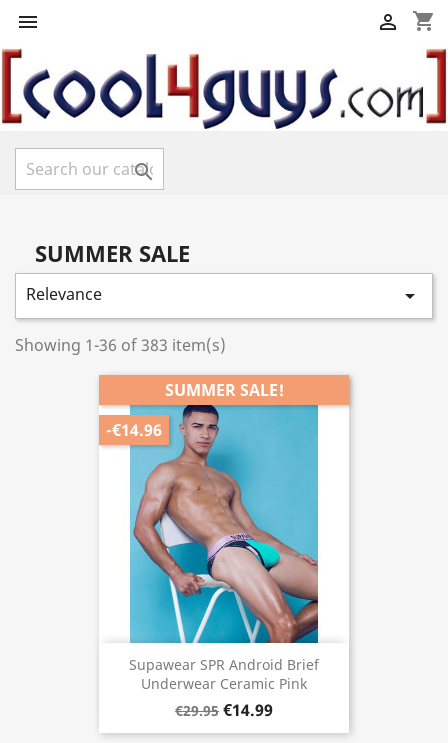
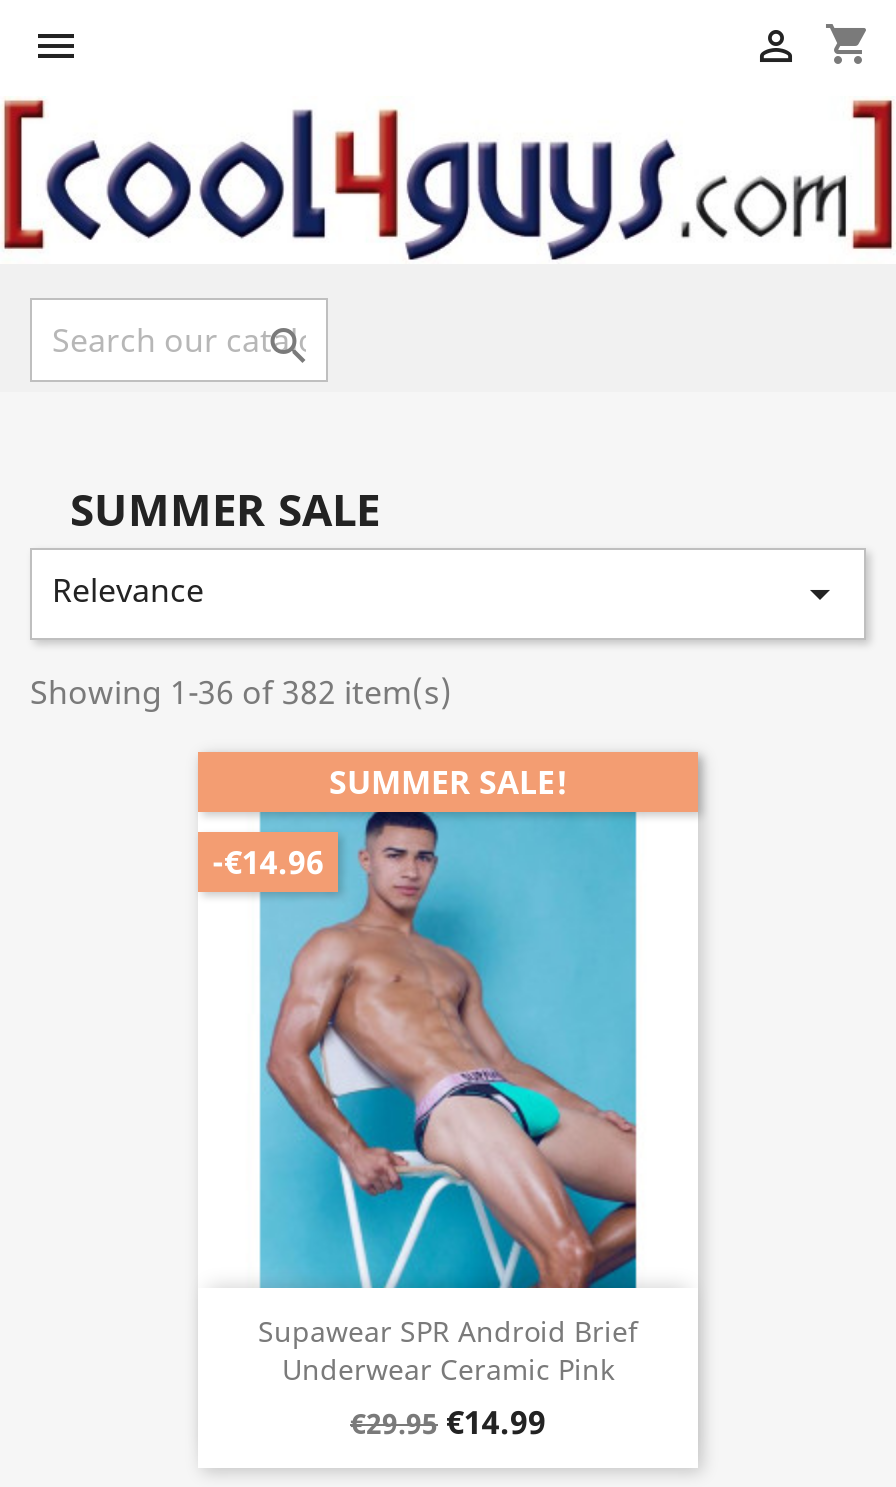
- Showing 1-36 of 383 item(s)
+ Showing 1-36 of 382 item(s)
